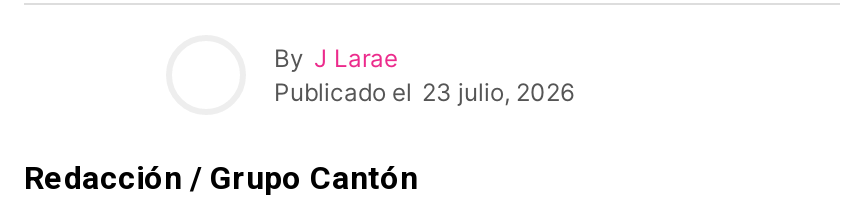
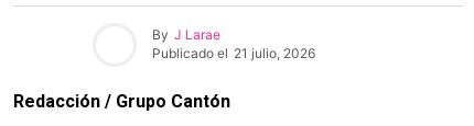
- Publicado el 23 julio, 2026
+ Publicado el 21 julio, 2026
